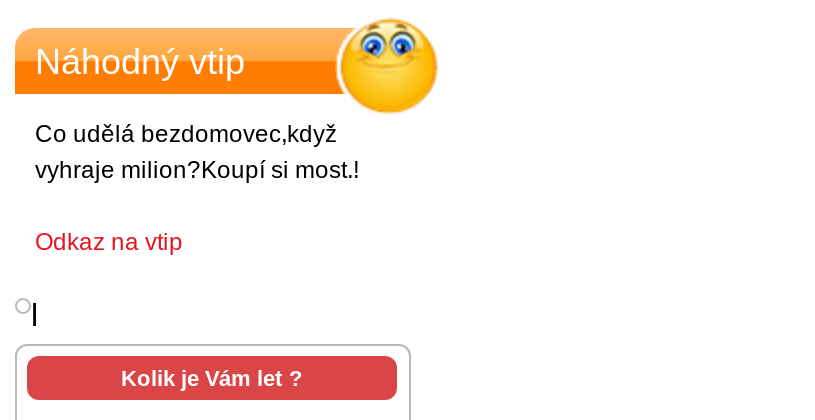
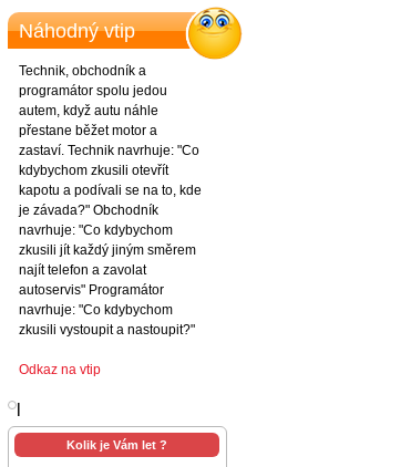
- Co udělá bezdomovec,když
- vyhraje milion?Koupí si most.!
+ Technik, obchodník a
+ programátor spolu jedou
+ autem, když autu náhle
+ přestane běžet motor a
+ zastaví. Technik navrhuje: "Co
+ kdybychom zkusili otevřít
+ kapotu a podívali se na to, kde
+ je závada?" Obchodník
+ navrhuje: "Co kdybychom
+ zkusili jít každý jiným směrem
+ najít telefon a zavolat
+ autoservis" Programátor
+ navrhuje: "Co kdybychom
+ zkusili vystoupit a nastoupit?"
